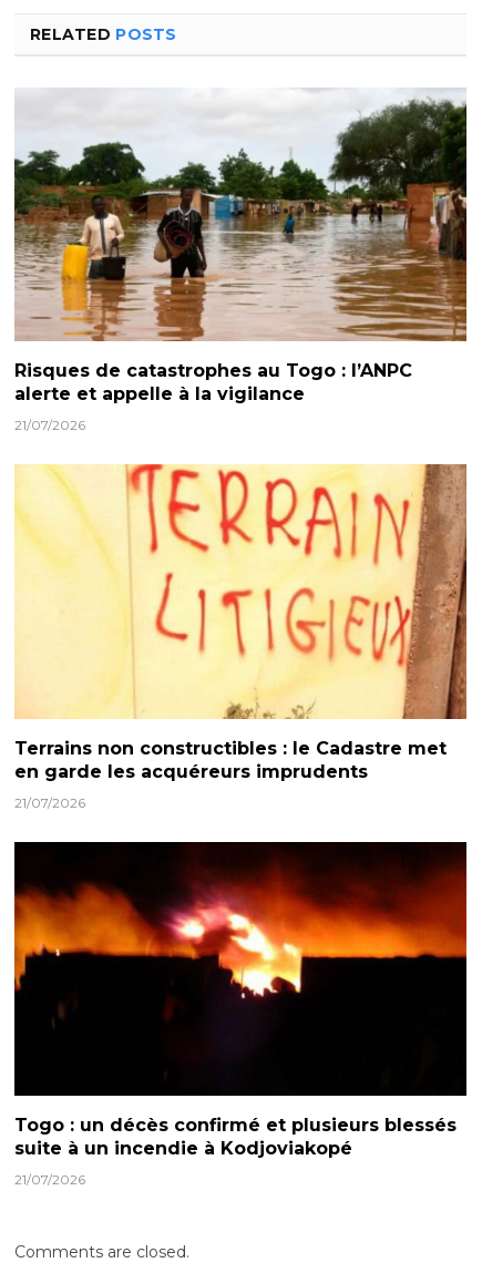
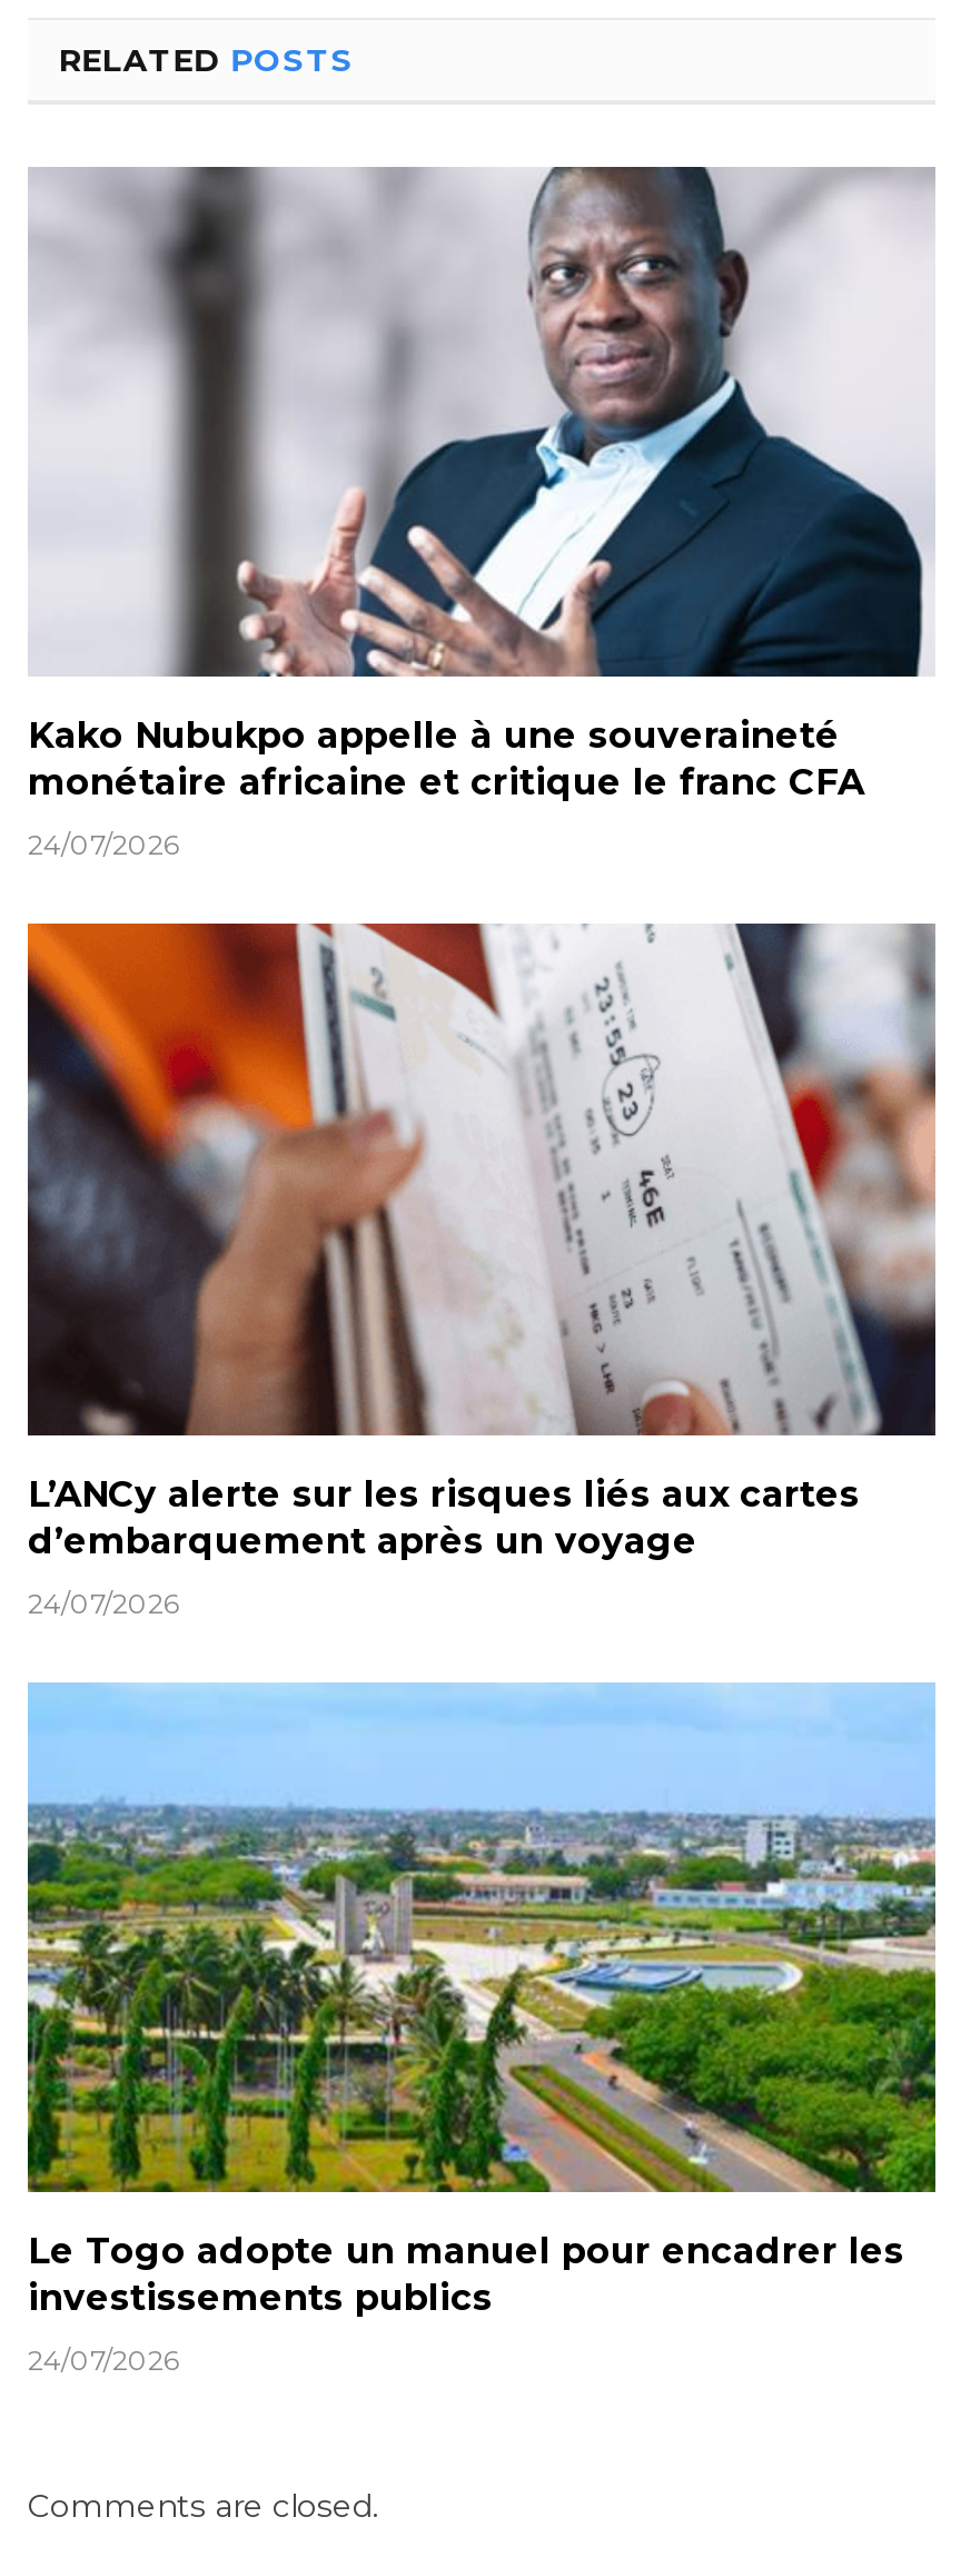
- [image]
- Risques de catastrophes au Togo : l’ANPC
- alerte et appelle à la vigilance
+ [image]
+ Kako Nubukpo appelle à une souveraineté
+ monétaire africaine et critique le franc CFA

- 21/07/2026
+ 24/07/2026

- [image]
- Terrains non constructibles : le Cadastre met
- en garde les acquéreurs imprudents
+ [image]
+ L’ANCy alerte sur les risques liés aux cartes
+ d’embarquement après un voyage

- 21/07/2026
+ 24/07/2026

- [image]
- Togo : un décès confirmé et plusieurs blessés
- suite à un incendie à Kodjoviakopé
+ [image]
+ Le Togo adopte un manuel pour encadrer les
+ investissements publics

- 21/07/2026
+ 24/07/2026
